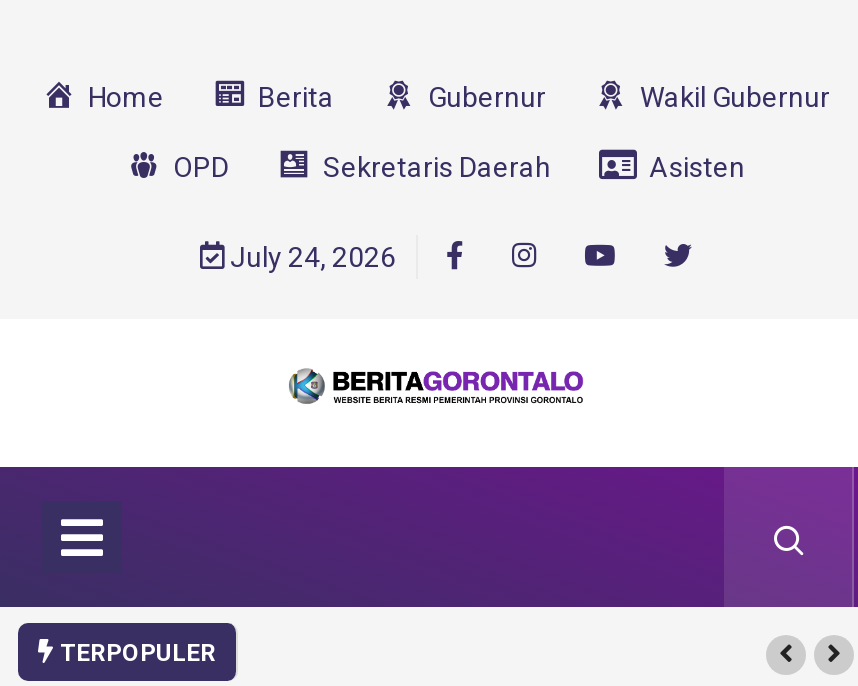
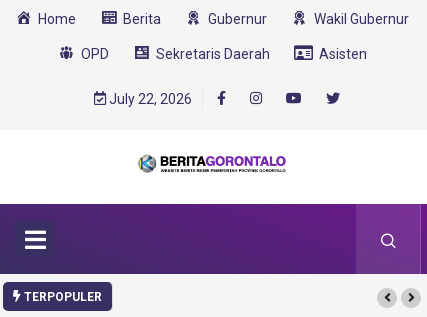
- July 24, 2026
+ July 22, 2026
